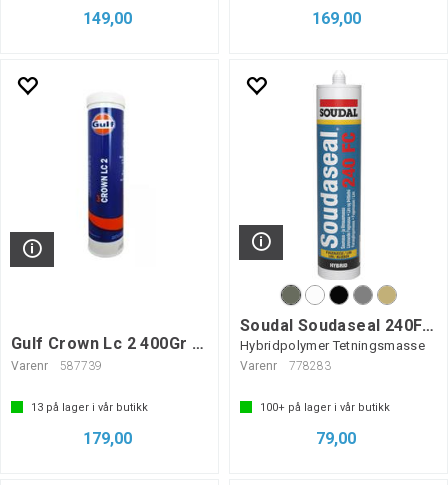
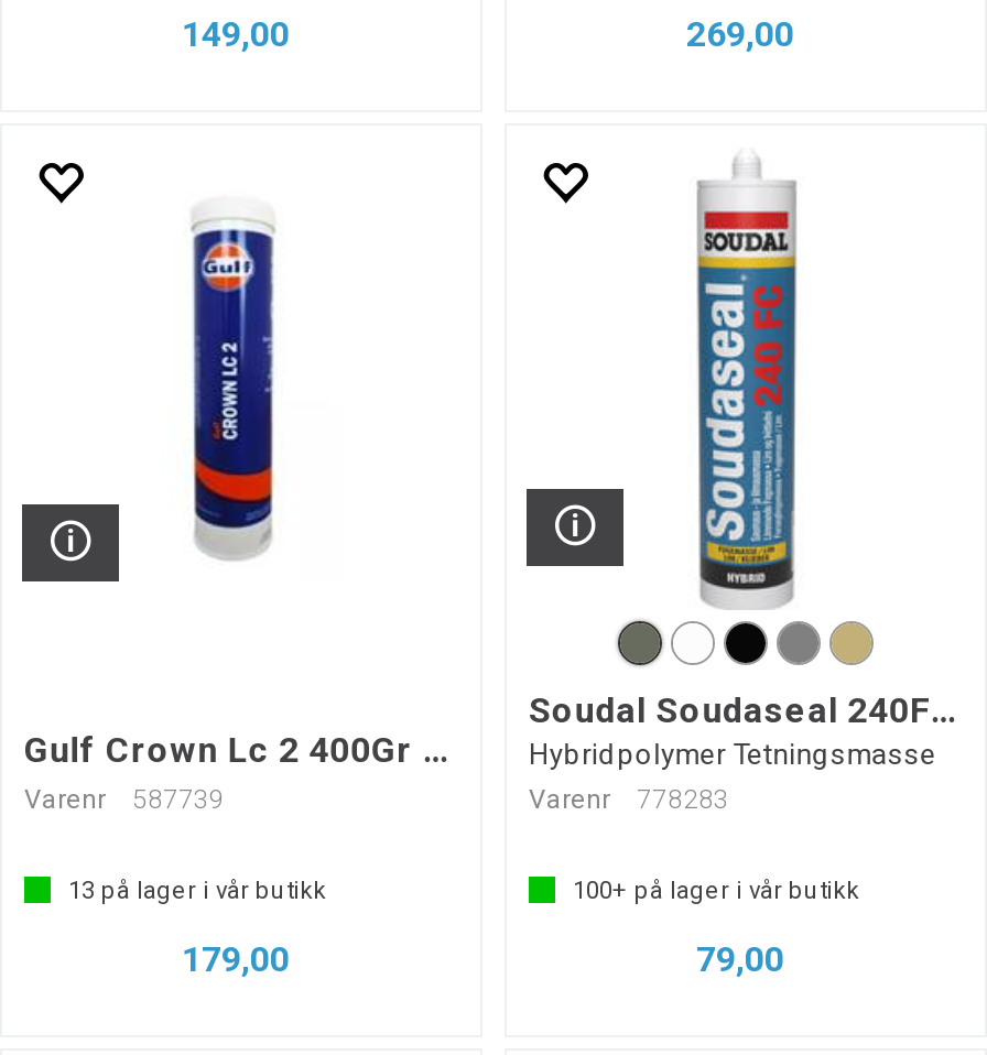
- 169,00
+ 269,00
